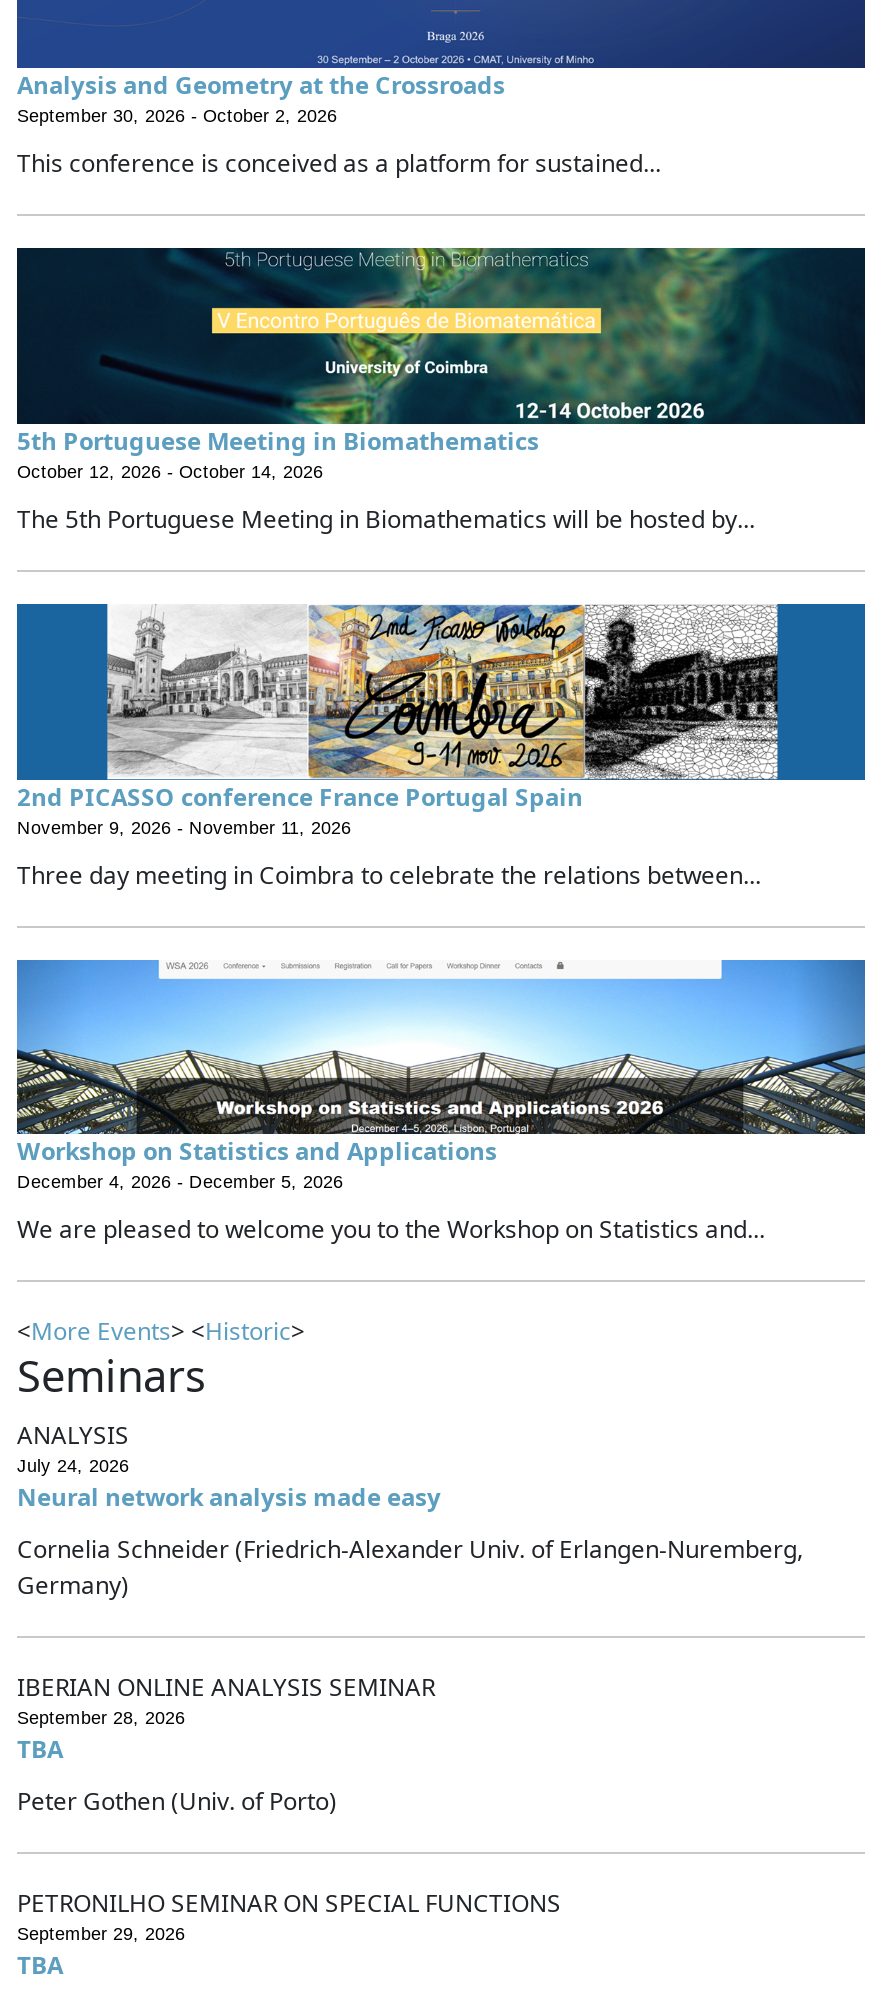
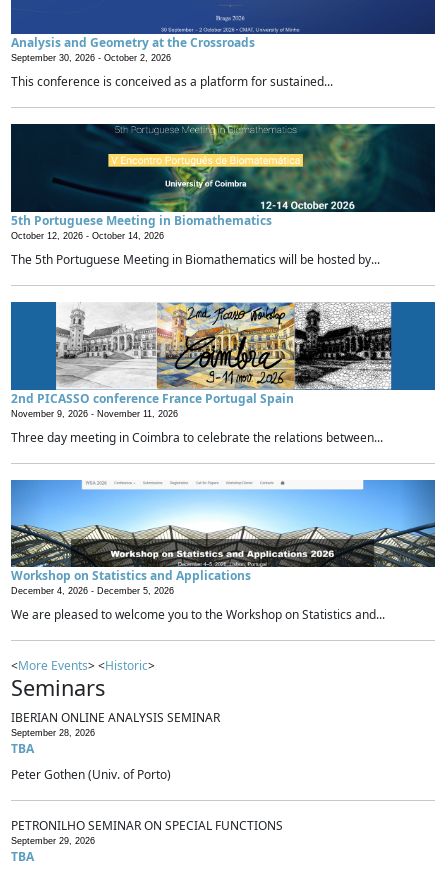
- ANALYSIS
- July 24, 2026
- Neural network analysis made easy
- Cornelia Schneider (Friedrich-Alexander Univ. of Erlangen-Nuremberg,
- Germany)
